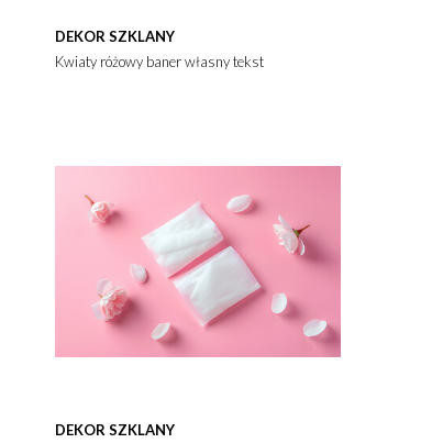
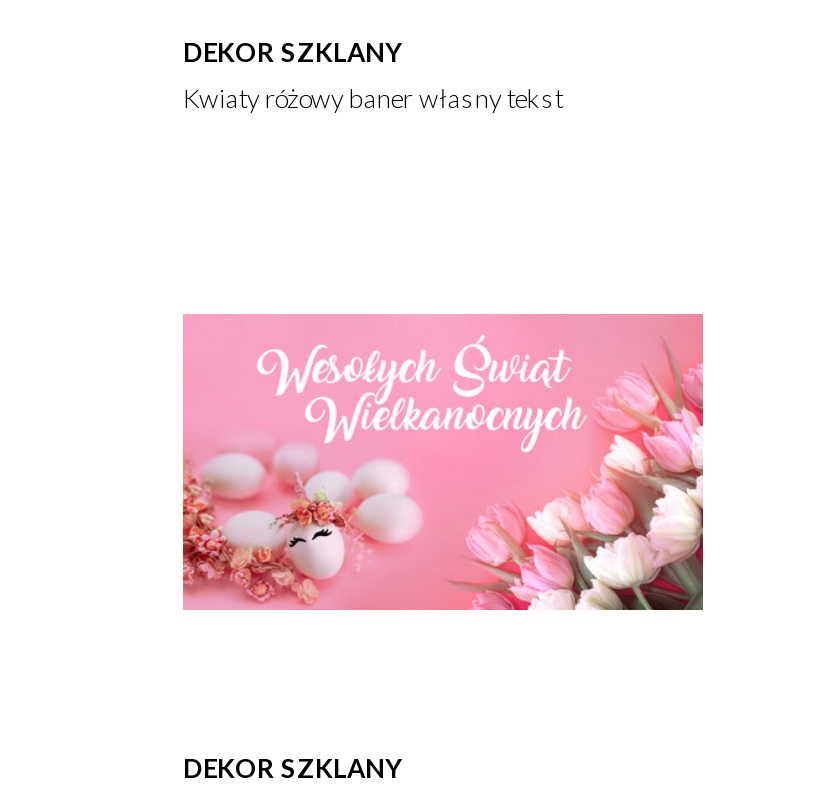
- [image]
+ [image]
